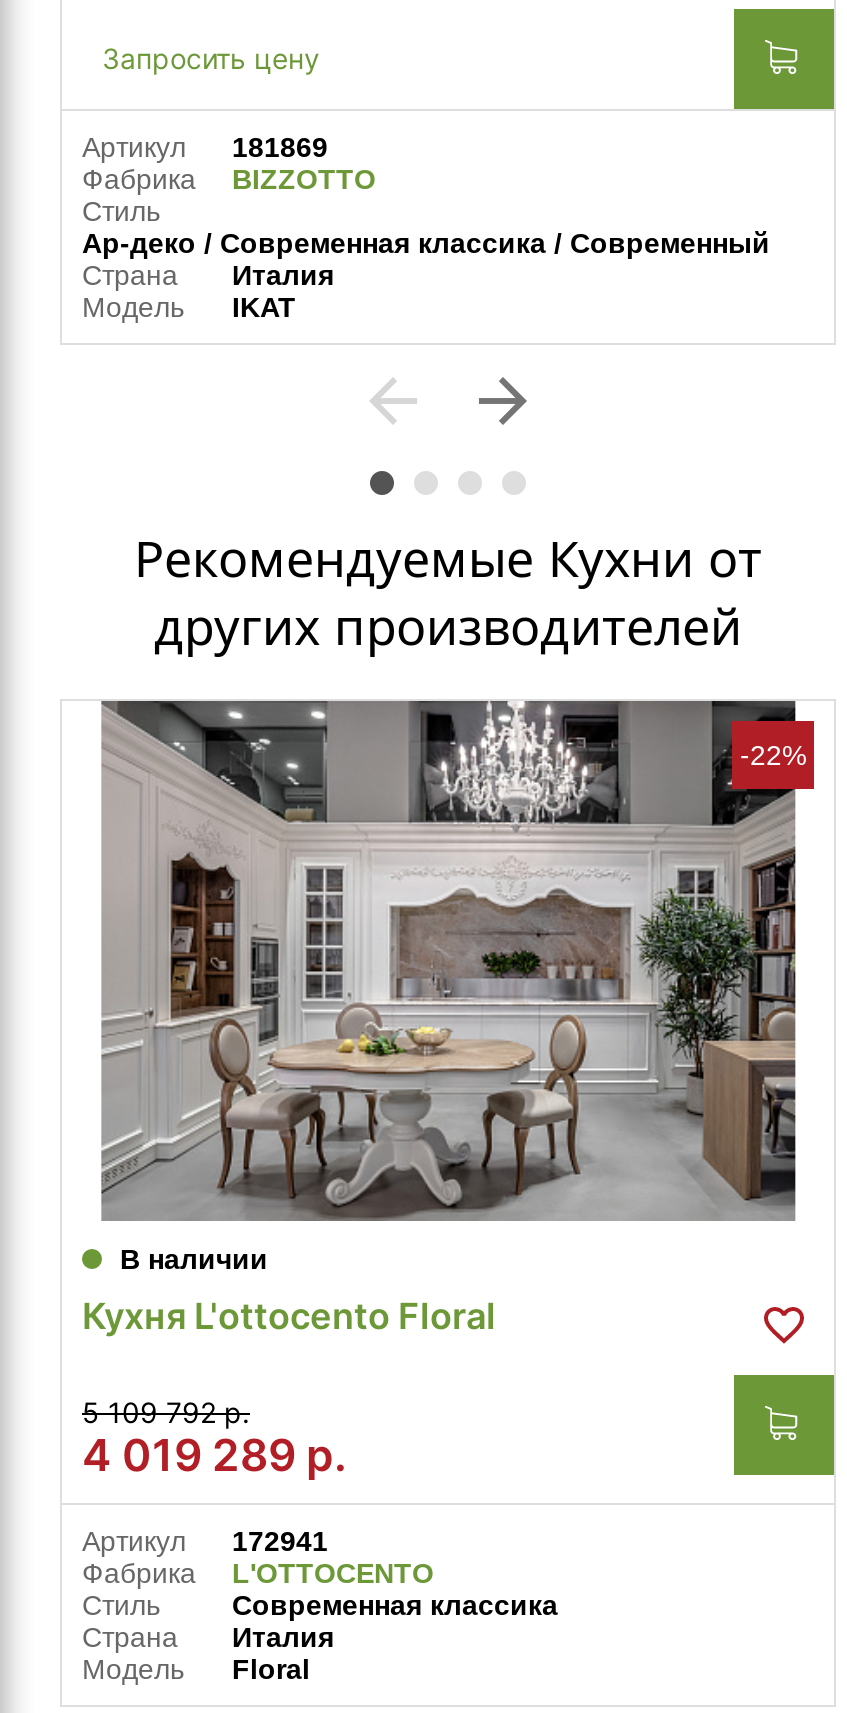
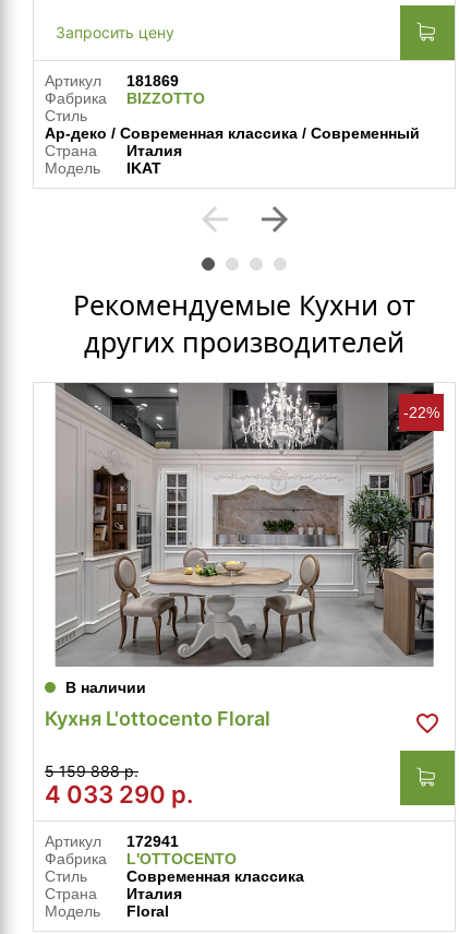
- 5 109 792 р.
+ 5 159 888 р.

- 4 019 289 р.
+ 4 033 290 р.
